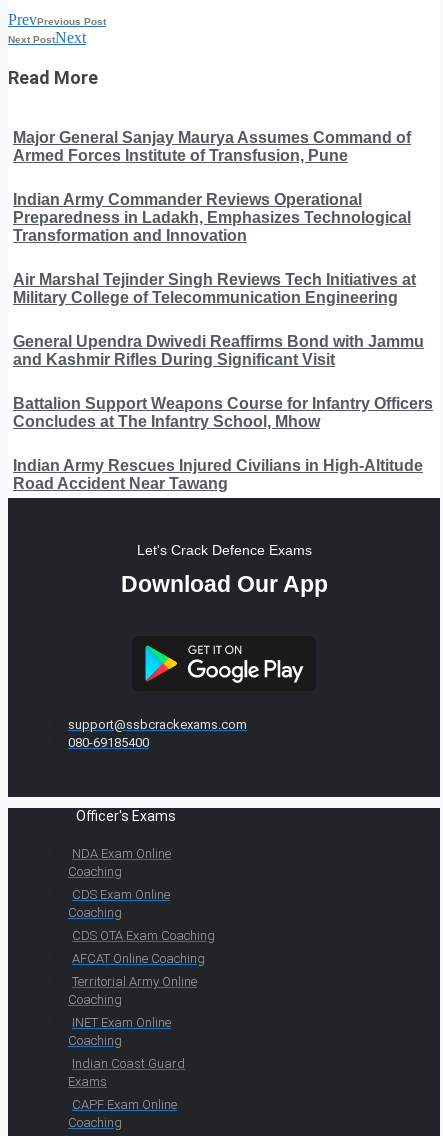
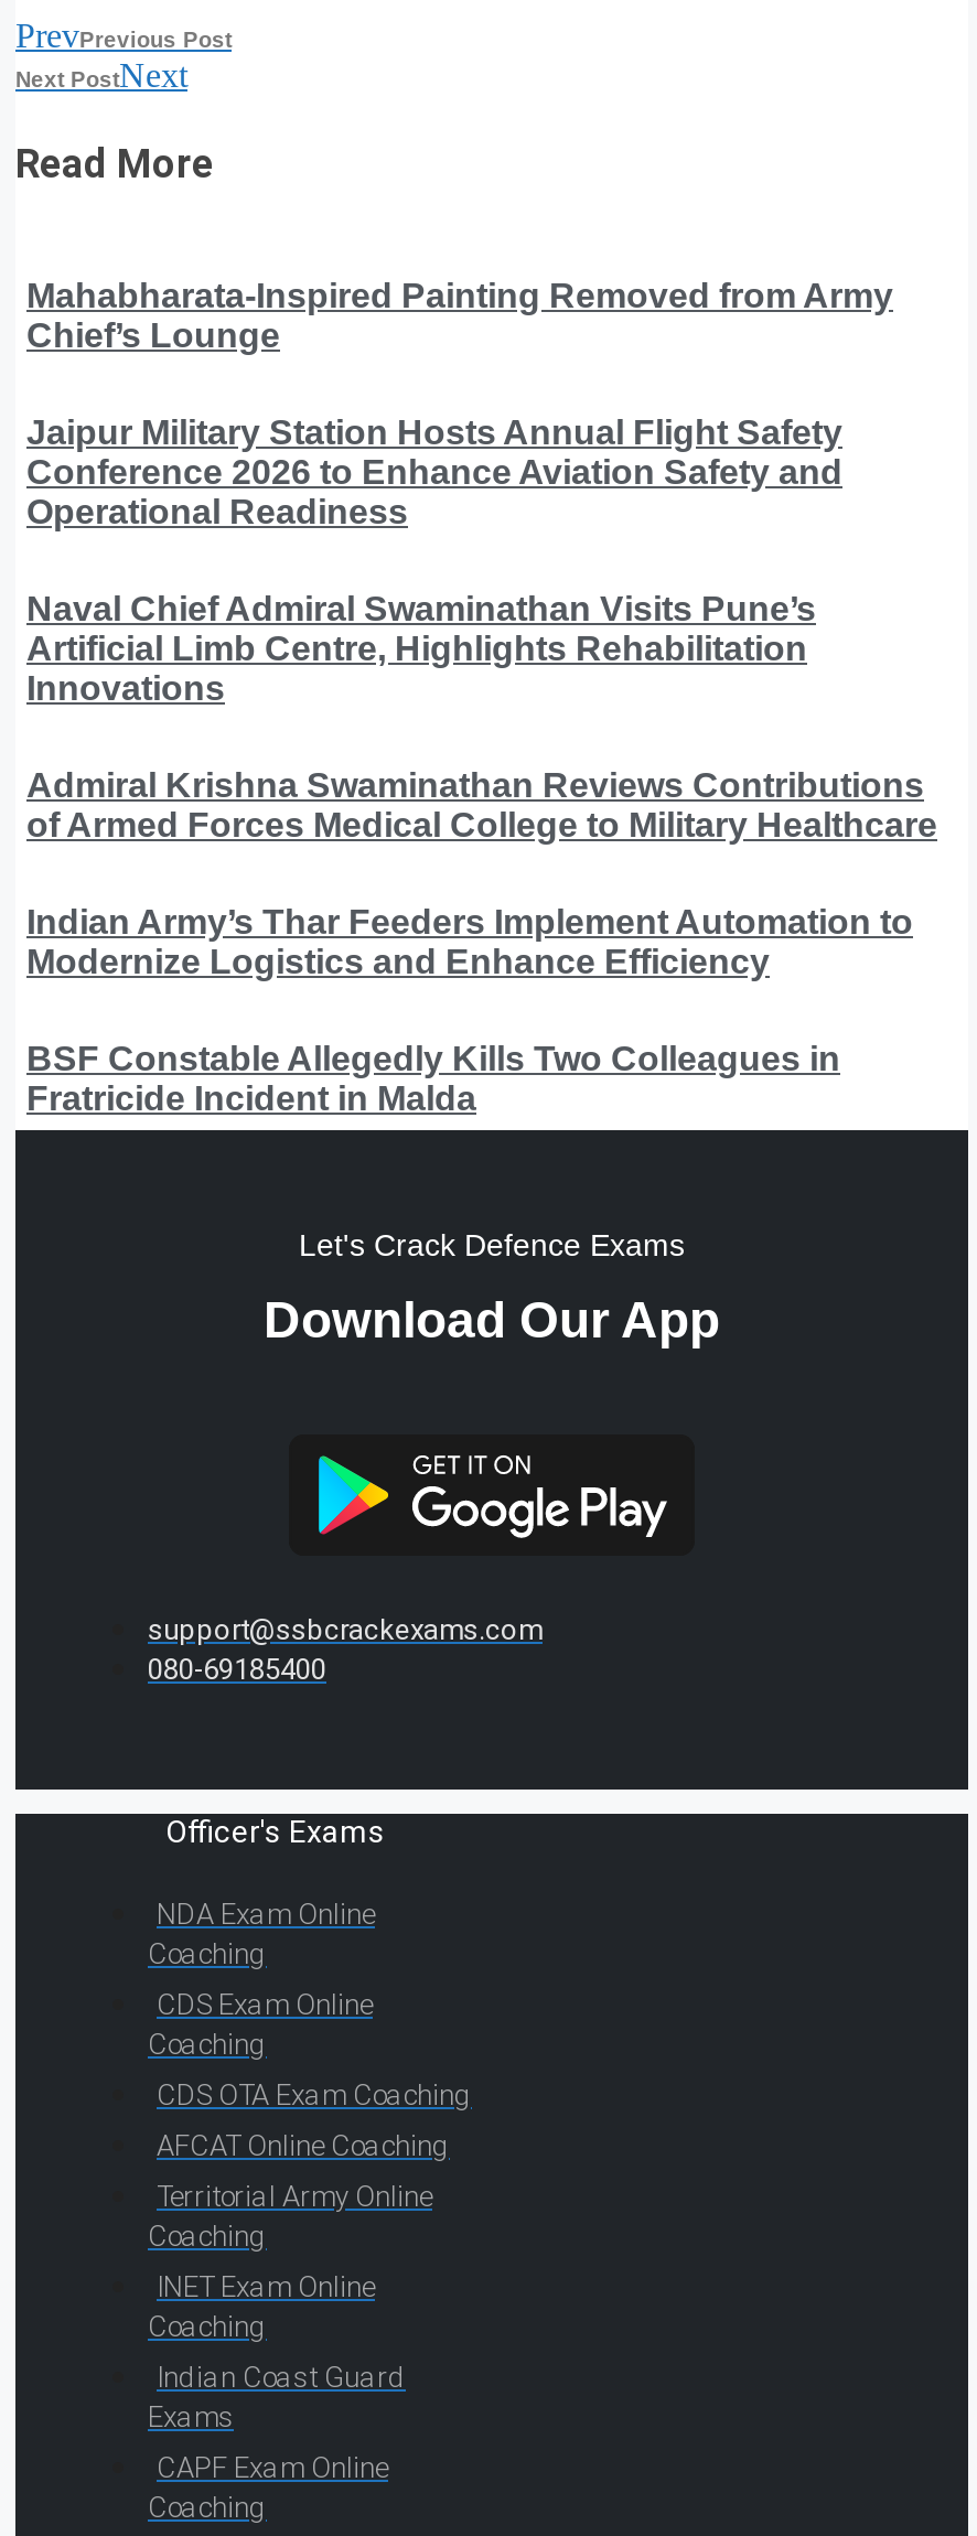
- Major General Sanjay Maurya Assumes Command of
- Armed Forces Institute of Transfusion, Pune
+ Mahabharata-Inspired Painting Removed from Army
+ Chief’s Lounge

- Indian Army Commander Reviews Operational
- Preparedness in Ladakh, Emphasizes Technological
- Transformation and Innovation
+ Jaipur Military Station Hosts Annual Flight Safety
+ Conference 2026 to Enhance Aviation Safety and
+ Operational Readiness

- Air Marshal Tejinder Singh Reviews Tech Initiatives at
- Military College of Telecommunication Engineering
+ Naval Chief Admiral Swaminathan Visits Pune’s
+ Artificial Limb Centre, Highlights Rehabilitation
+ Innovations

- General Upendra Dwivedi Reaffirms Bond with Jammu
- and Kashmir Rifles During Significant Visit
+ Admiral Krishna Swaminathan Reviews Contributions
+ of Armed Forces Medical College to Military Healthcare

- Battalion Support Weapons Course for Infantry Officers
- Concludes at The Infantry School, Mhow
+ Indian Army’s Thar Feeders Implement Automation to
+ Modernize Logistics and Enhance Efficiency

- Indian Army Rescues Injured Civilians in High-Altitude
- Road Accident Near Tawang
+ BSF Constable Allegedly Kills Two Colleagues in
+ Fratricide Incident in Malda
